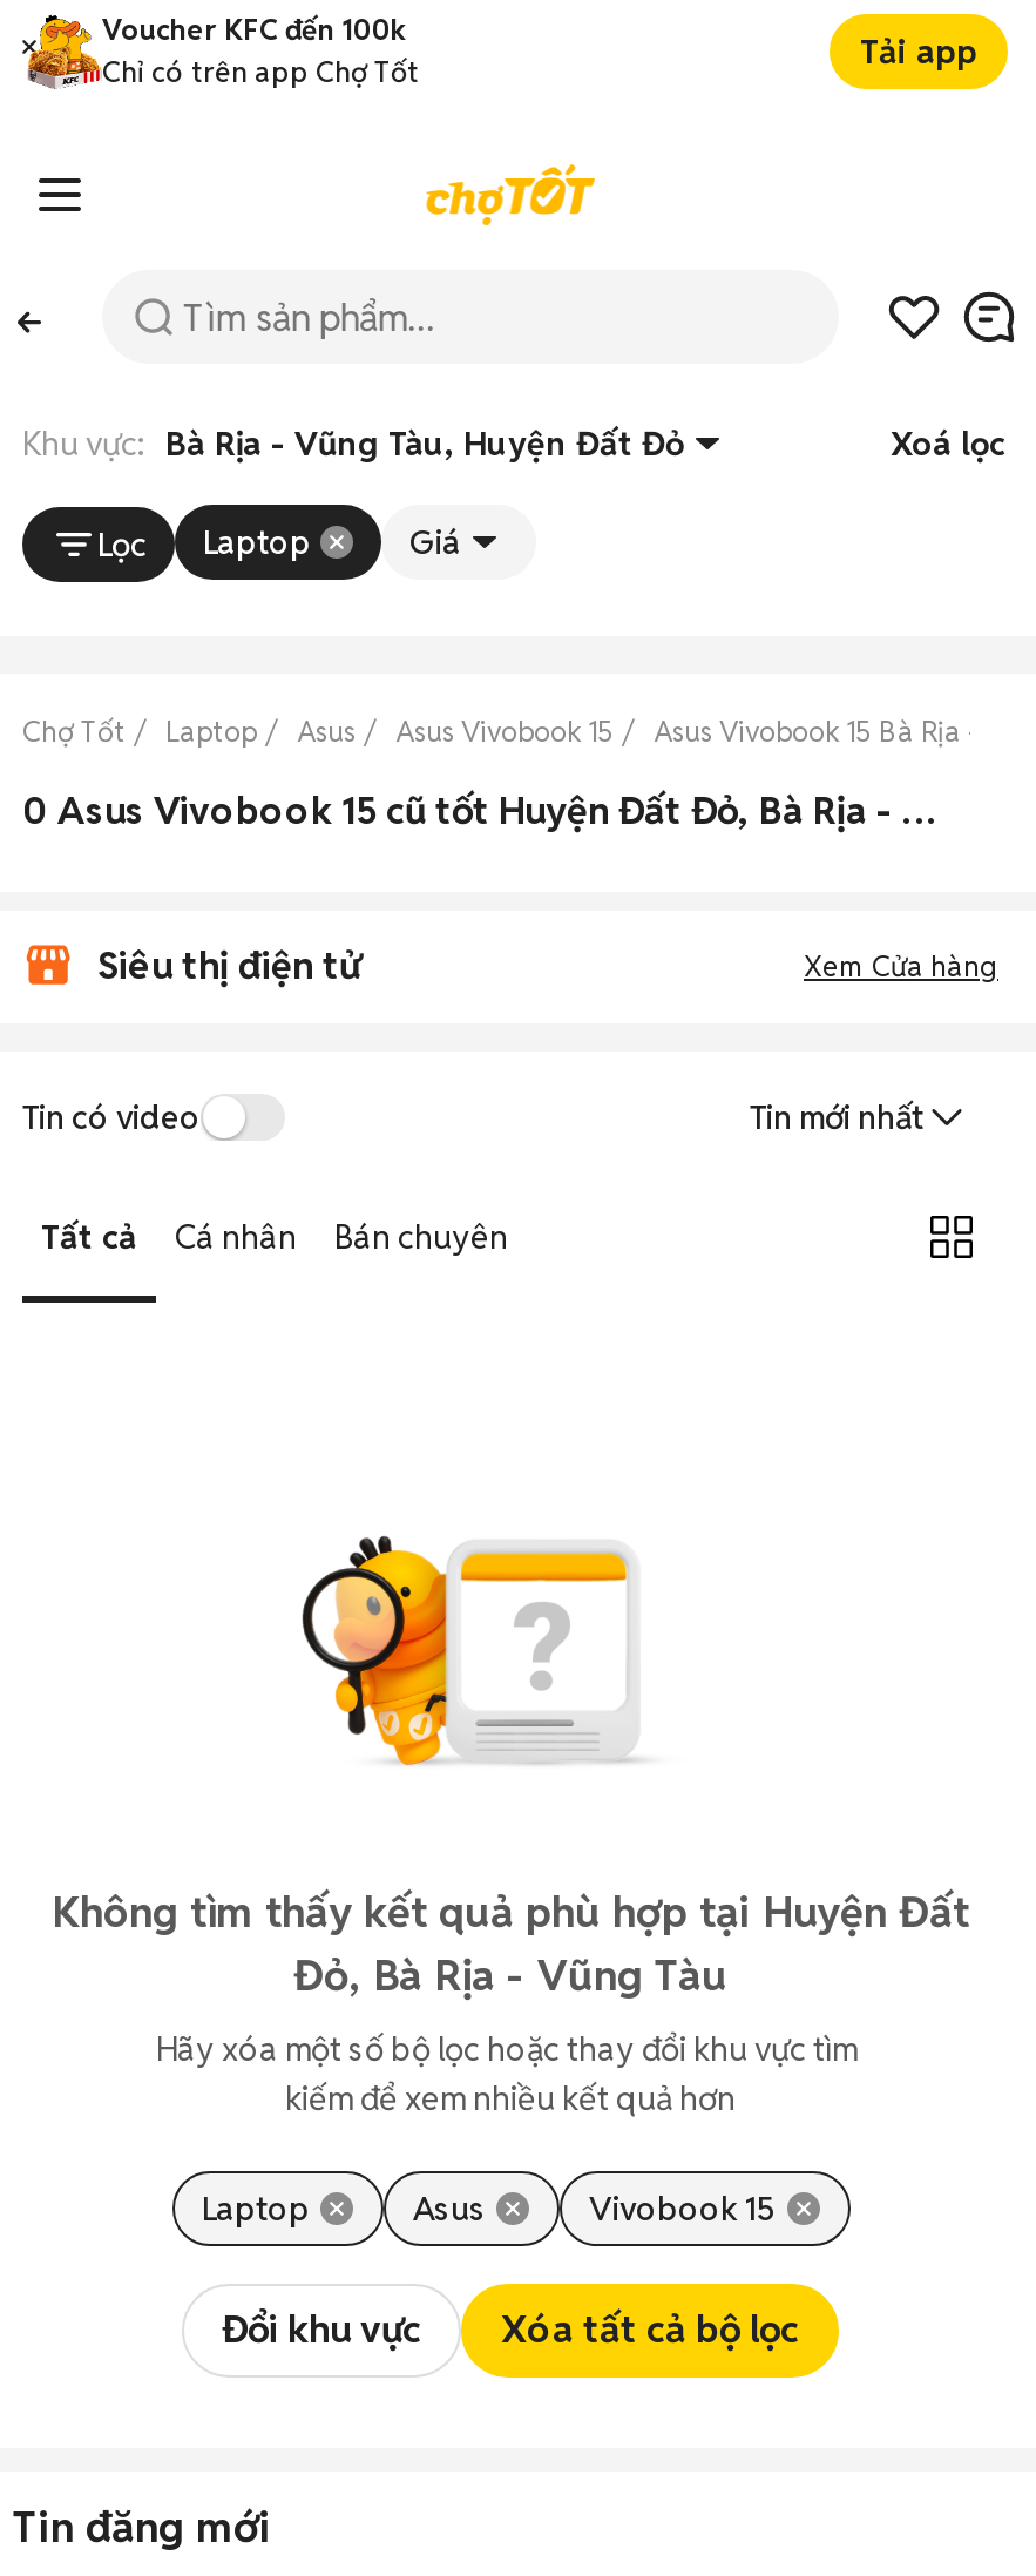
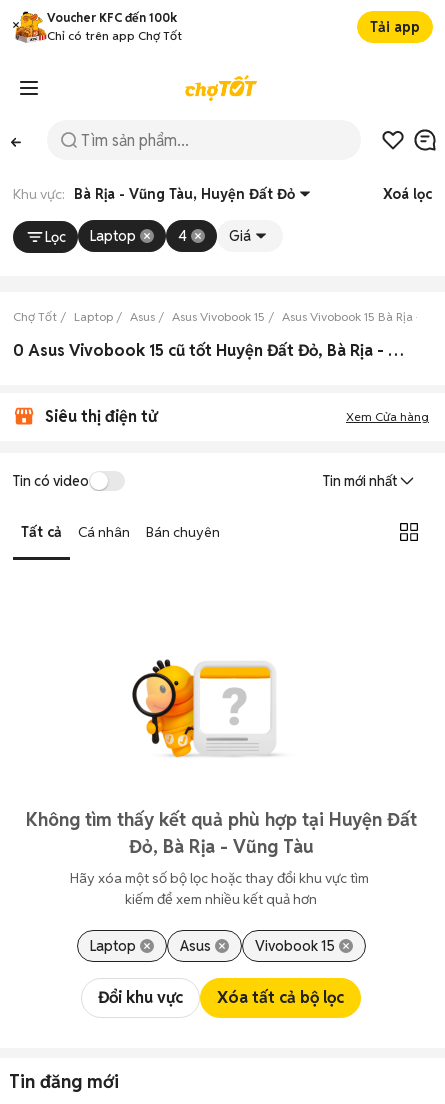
+ 4
